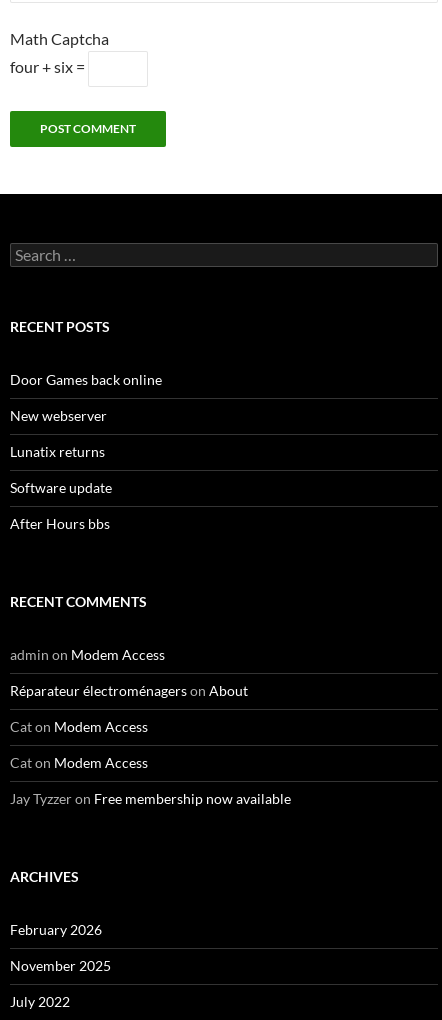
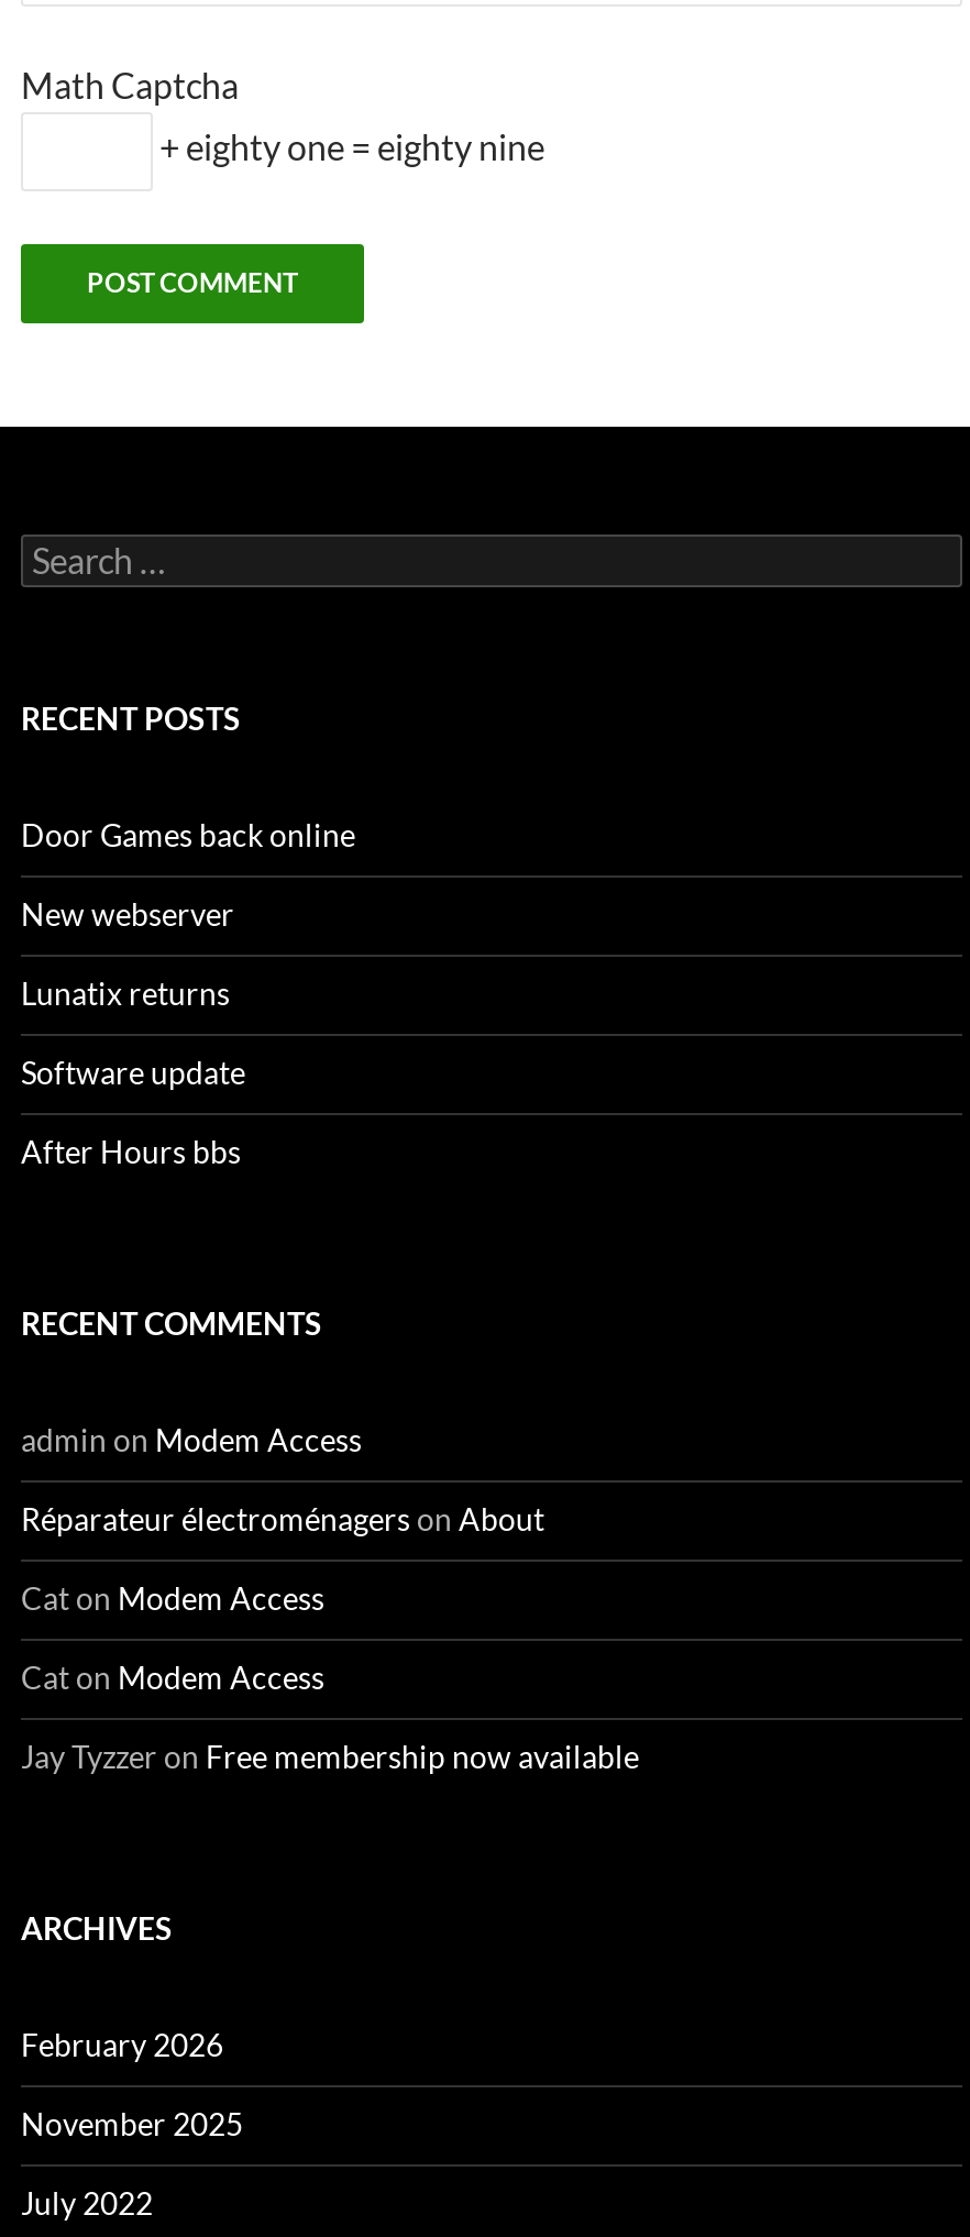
- four + six =
+ + eighty one = eighty nine
